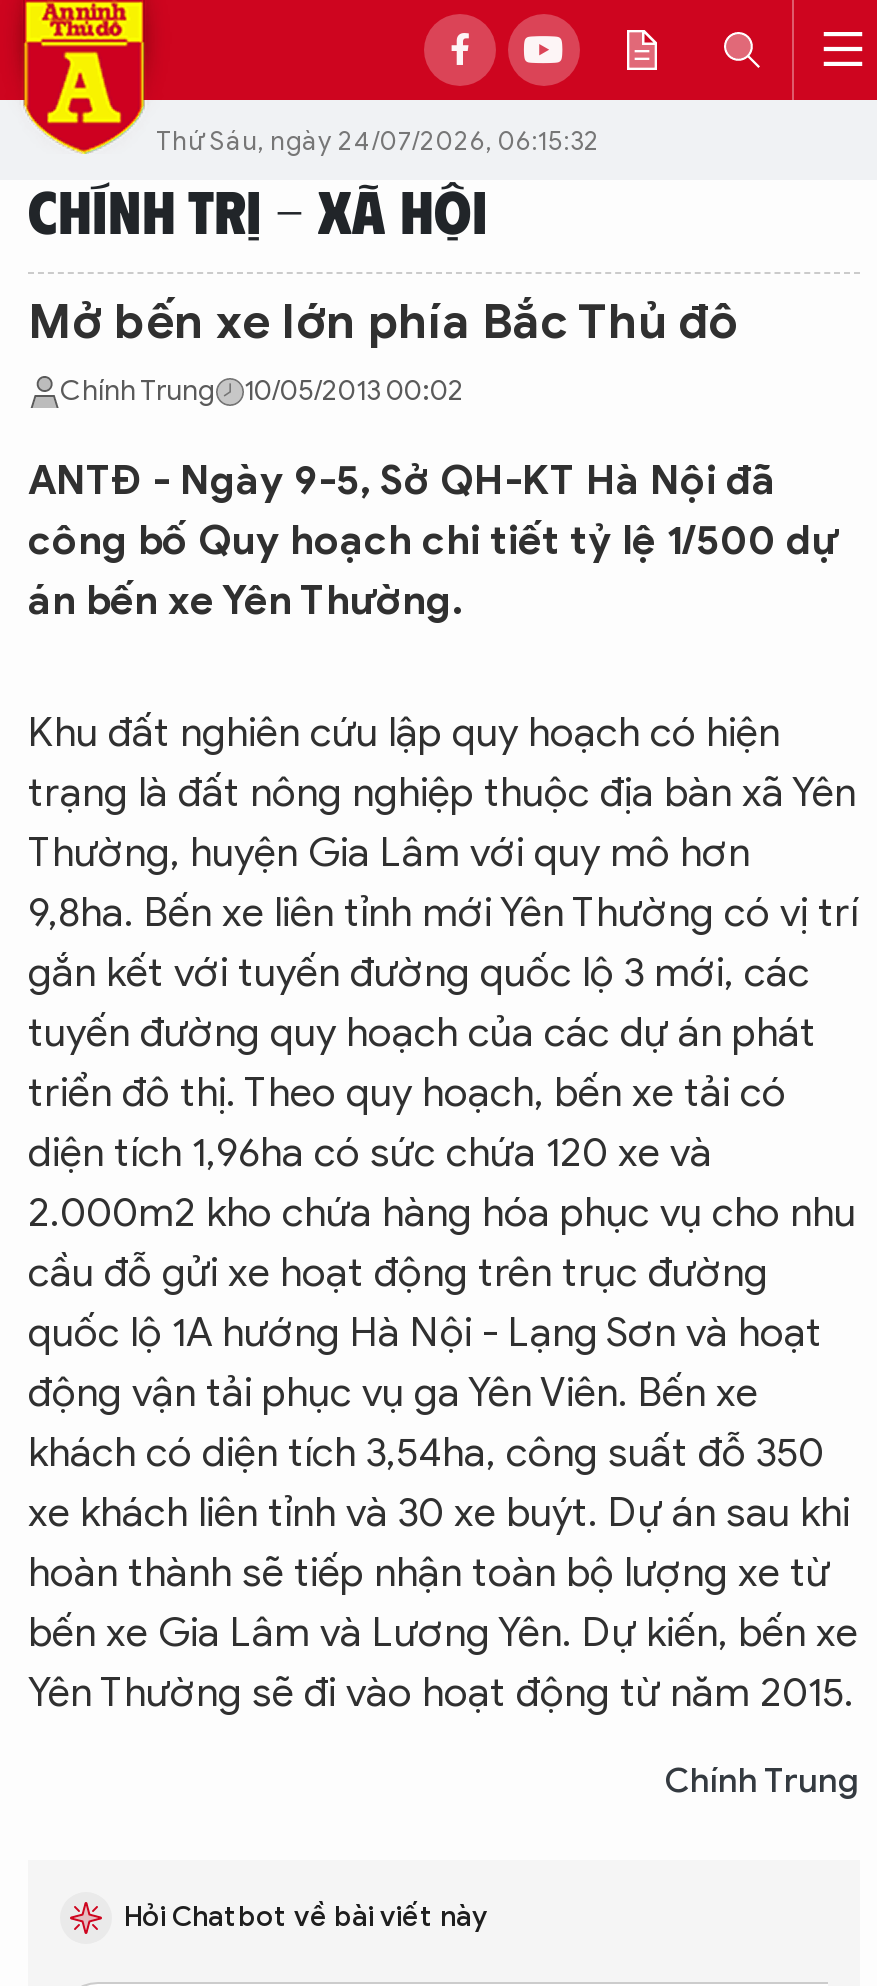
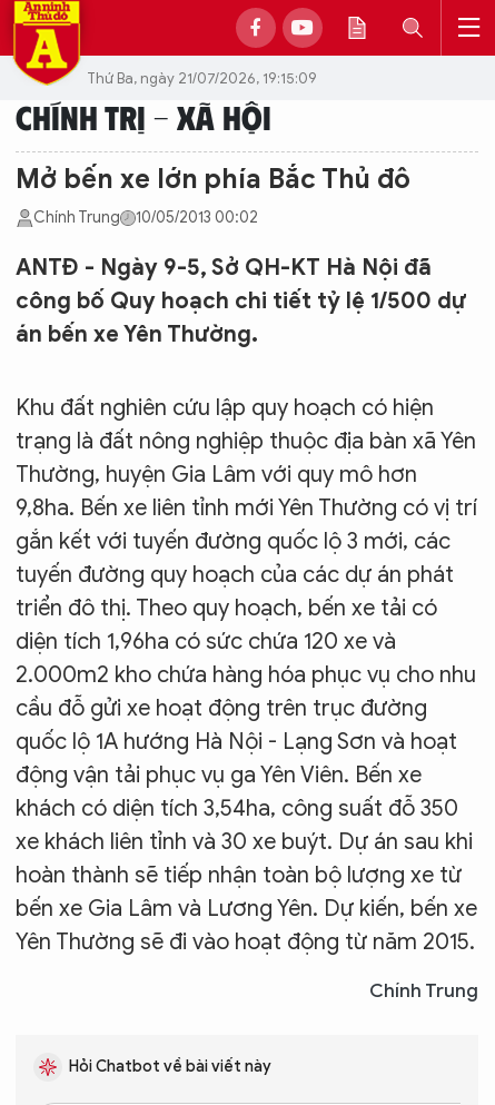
- Thứ Sáu, ngày 24/07/2026, 06:15:32
+ Thứ Ba, ngày 21/07/2026, 19:15:09
